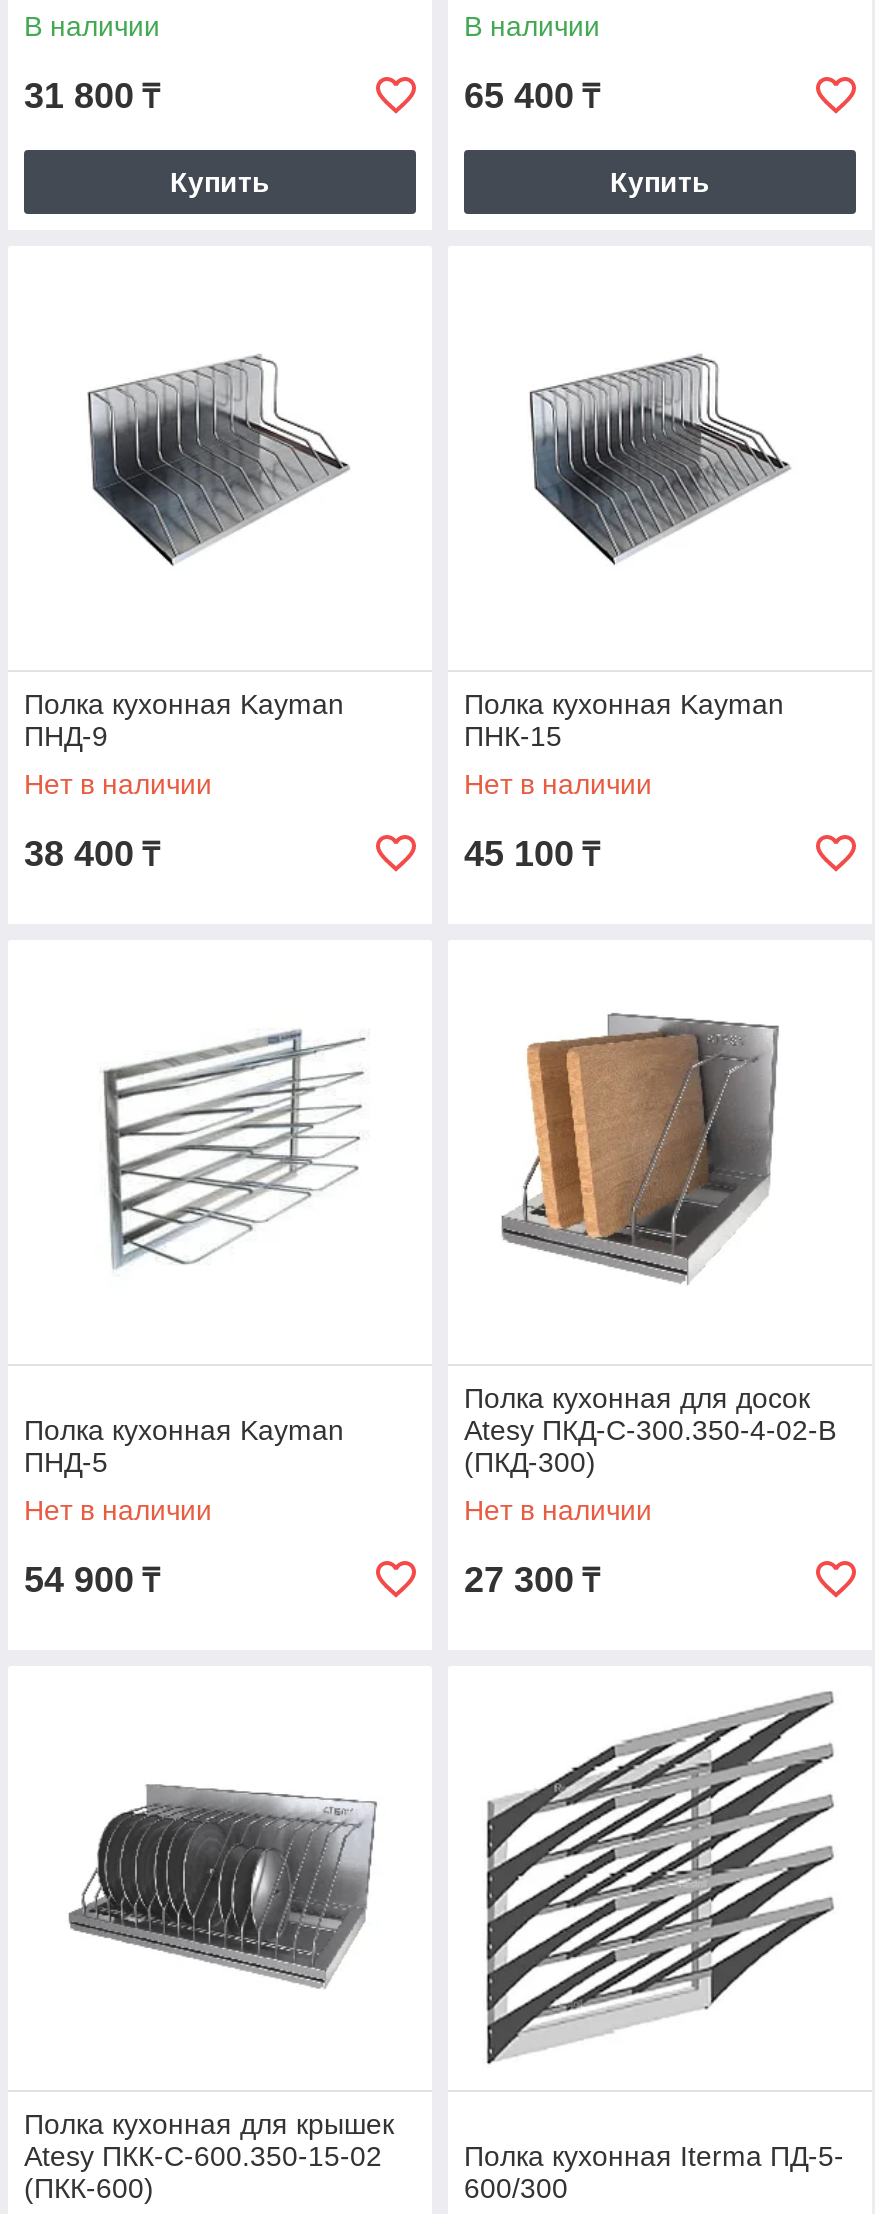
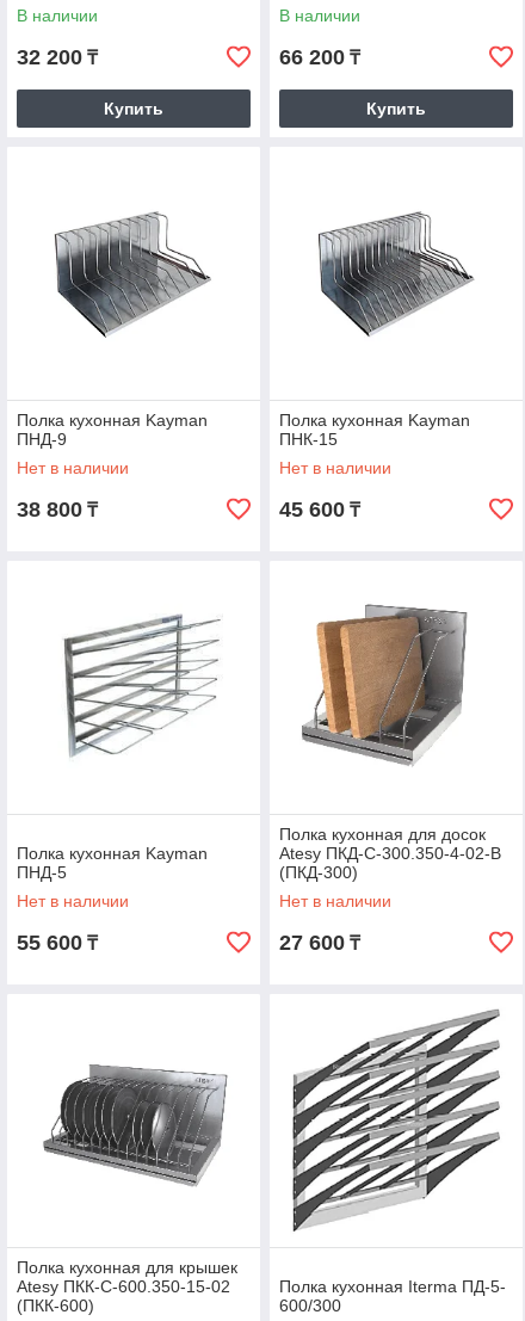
- 31 800 ₸
+ 32 200 ₸

- 65 400 ₸
+ 66 200 ₸

- 38 400 ₸
+ 38 800 ₸

- 45 100 ₸
+ 45 600 ₸

- 54 900 ₸
+ 55 600 ₸

- 27 300 ₸
+ 27 600 ₸
